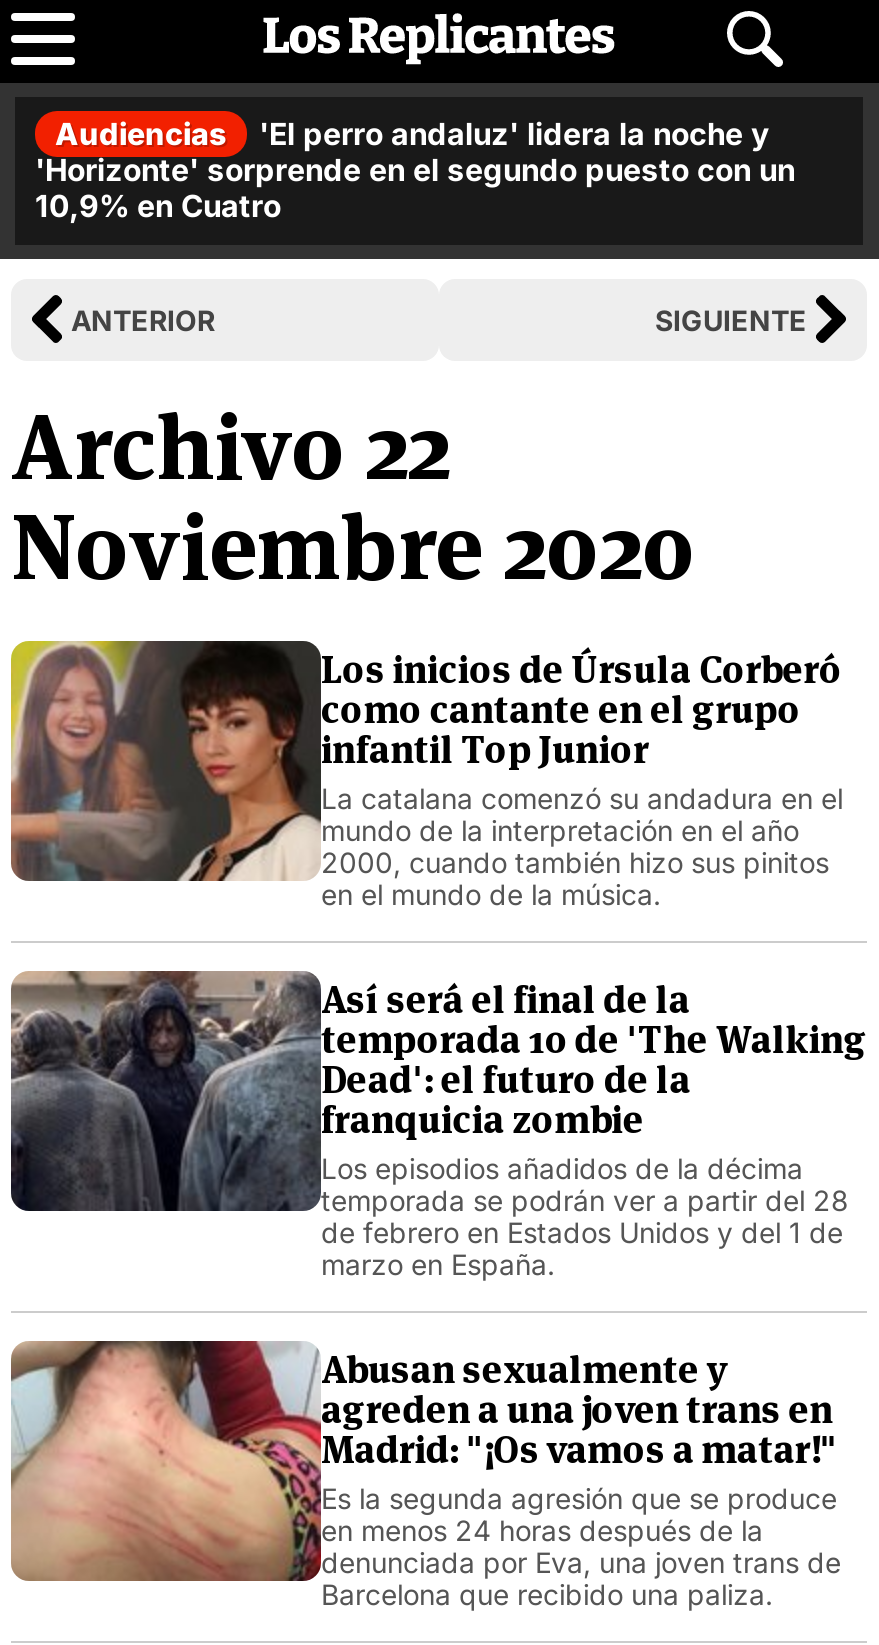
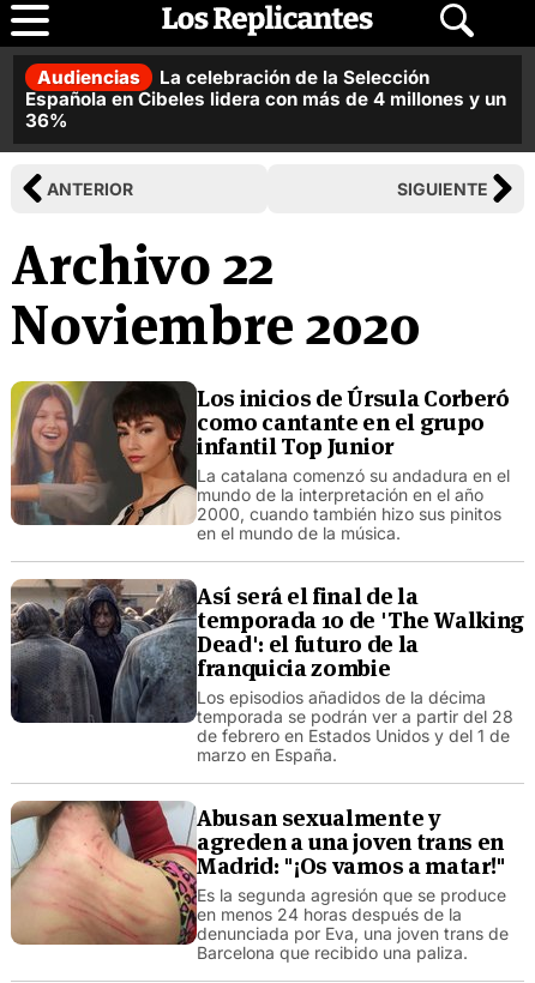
- 'El perro andaluz' lidera la noche y
- 'Horizonte' sorprende en el segundo puesto con un
- 10,9% en Cuatro
+ La celebración de la Selección
+ Española en Cibeles lidera con más de 4 millones y un
+ 36%
